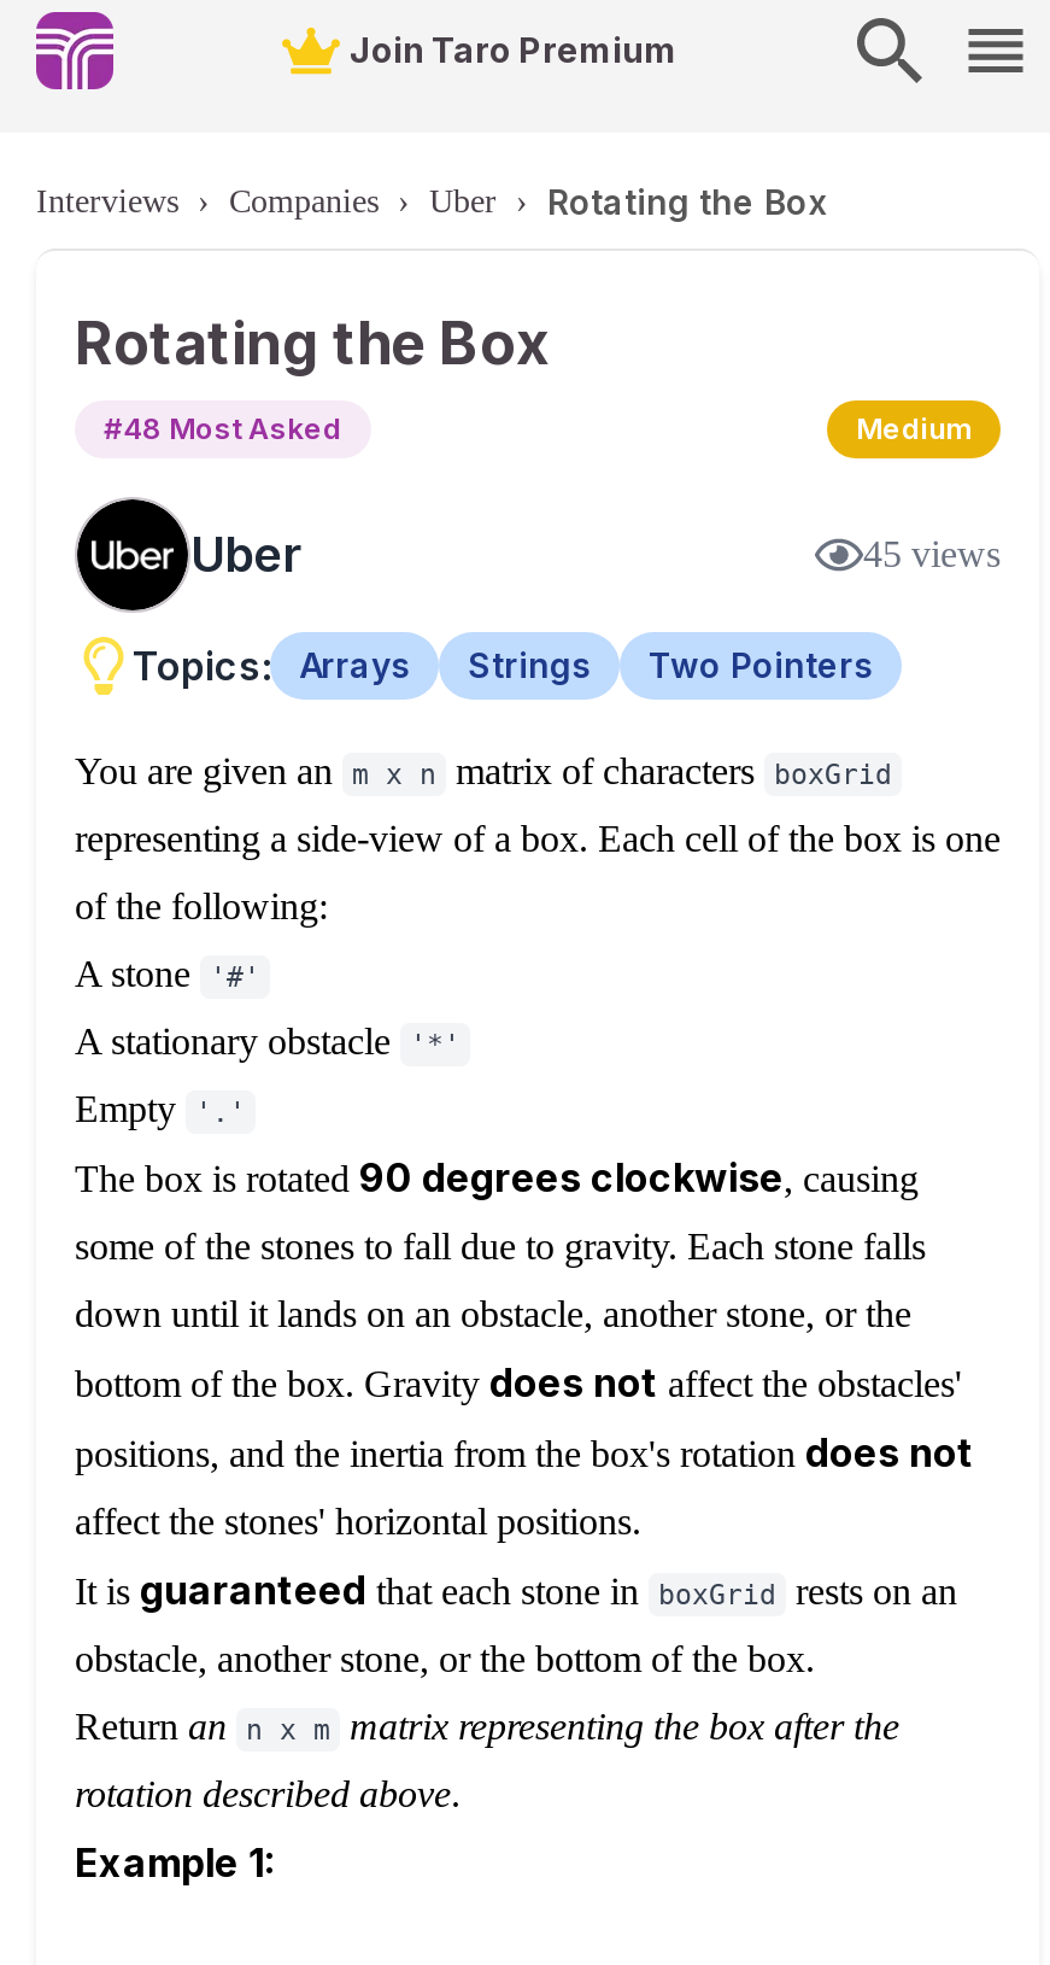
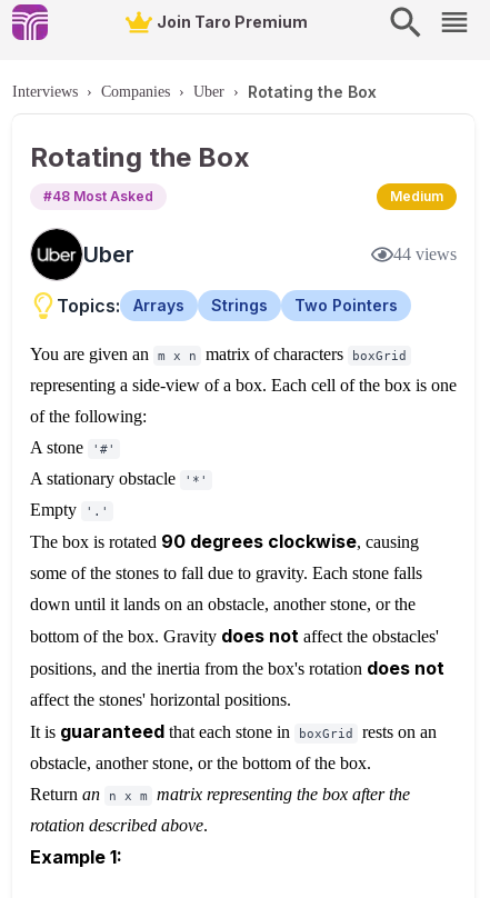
- 45 views
+ 44 views
